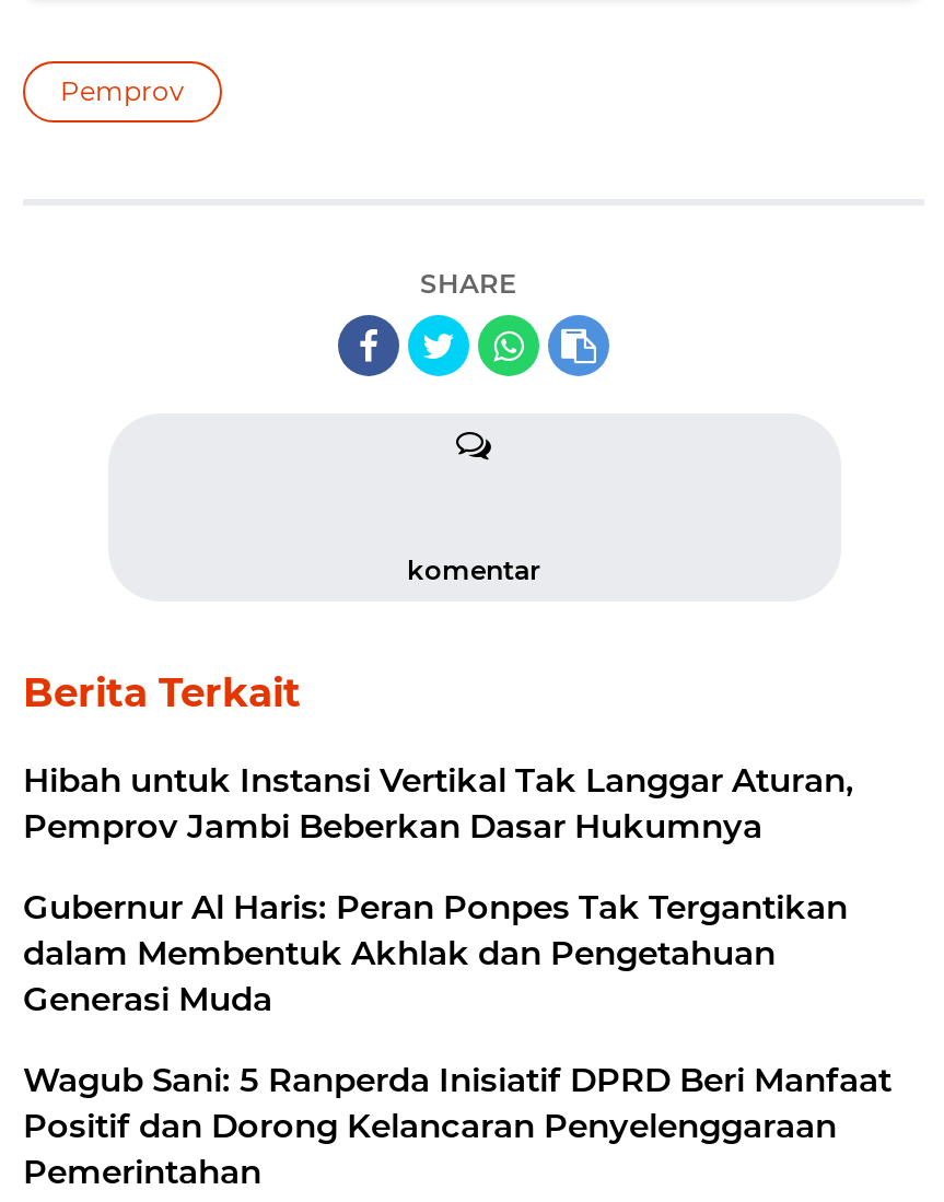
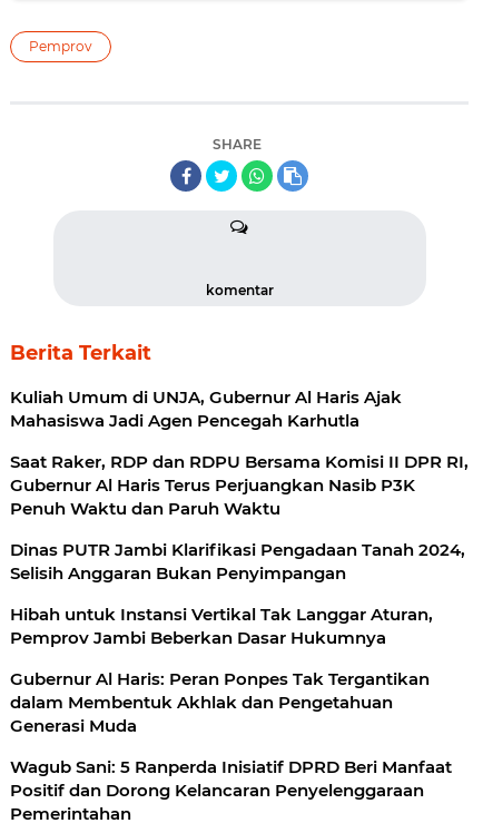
+ Kuliah Umum di UNJA, Gubernur Al Haris Ajak
+ Mahasiswa Jadi Agen Pencegah Karhutla
+ Saat Raker, RDP dan RDPU Bersama Komisi II DPR RI,
+ Gubernur Al Haris Terus Perjuangkan Nasib P3K
+ Penuh Waktu dan Paruh Waktu
+ Dinas PUTR Jambi Klarifikasi Pengadaan Tanah 2024,
+ Selisih Anggaran Bukan Penyimpangan
